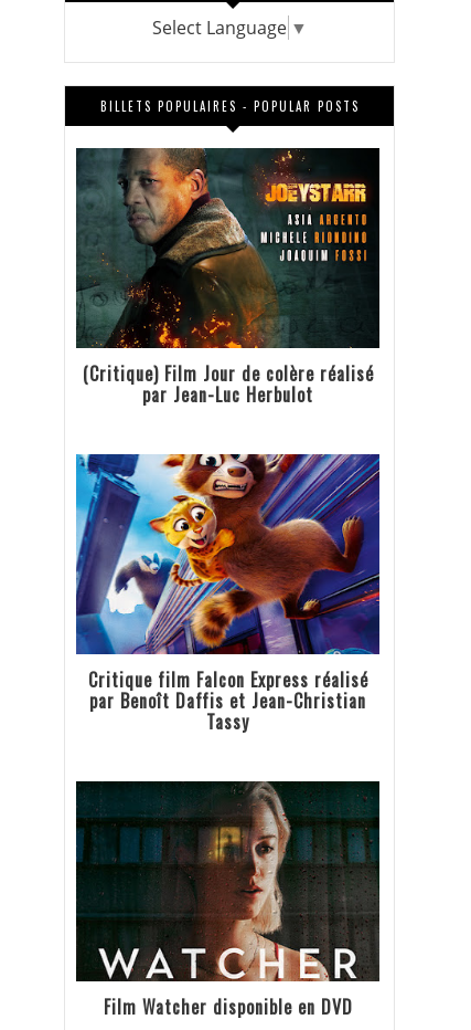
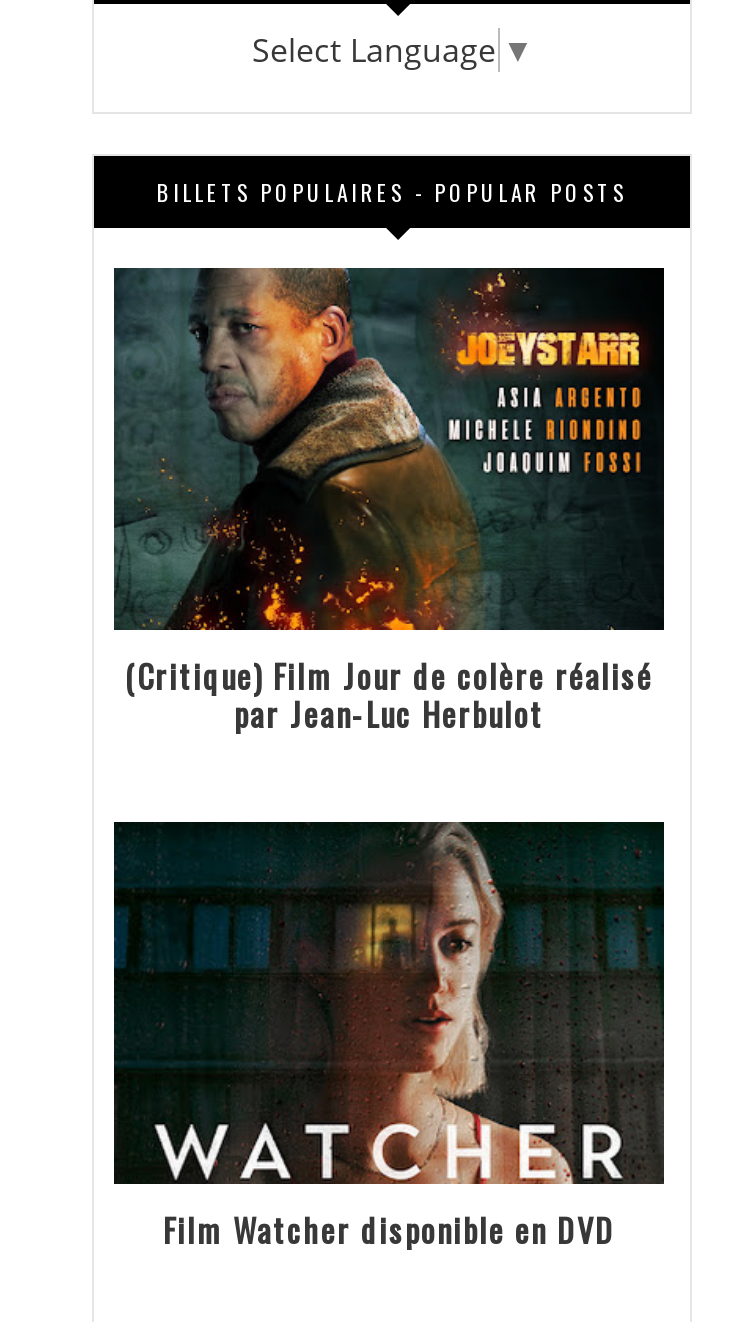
- [image]
- Critique film Falcon Express réalisé
- par Benoît Daffis et Jean-Christian
- Tassy
